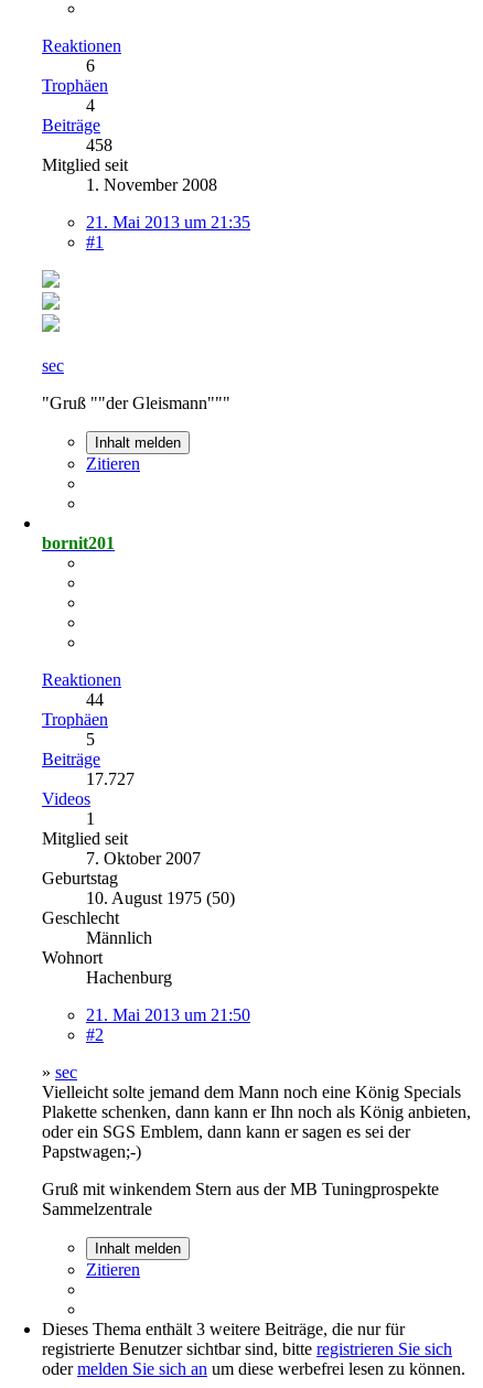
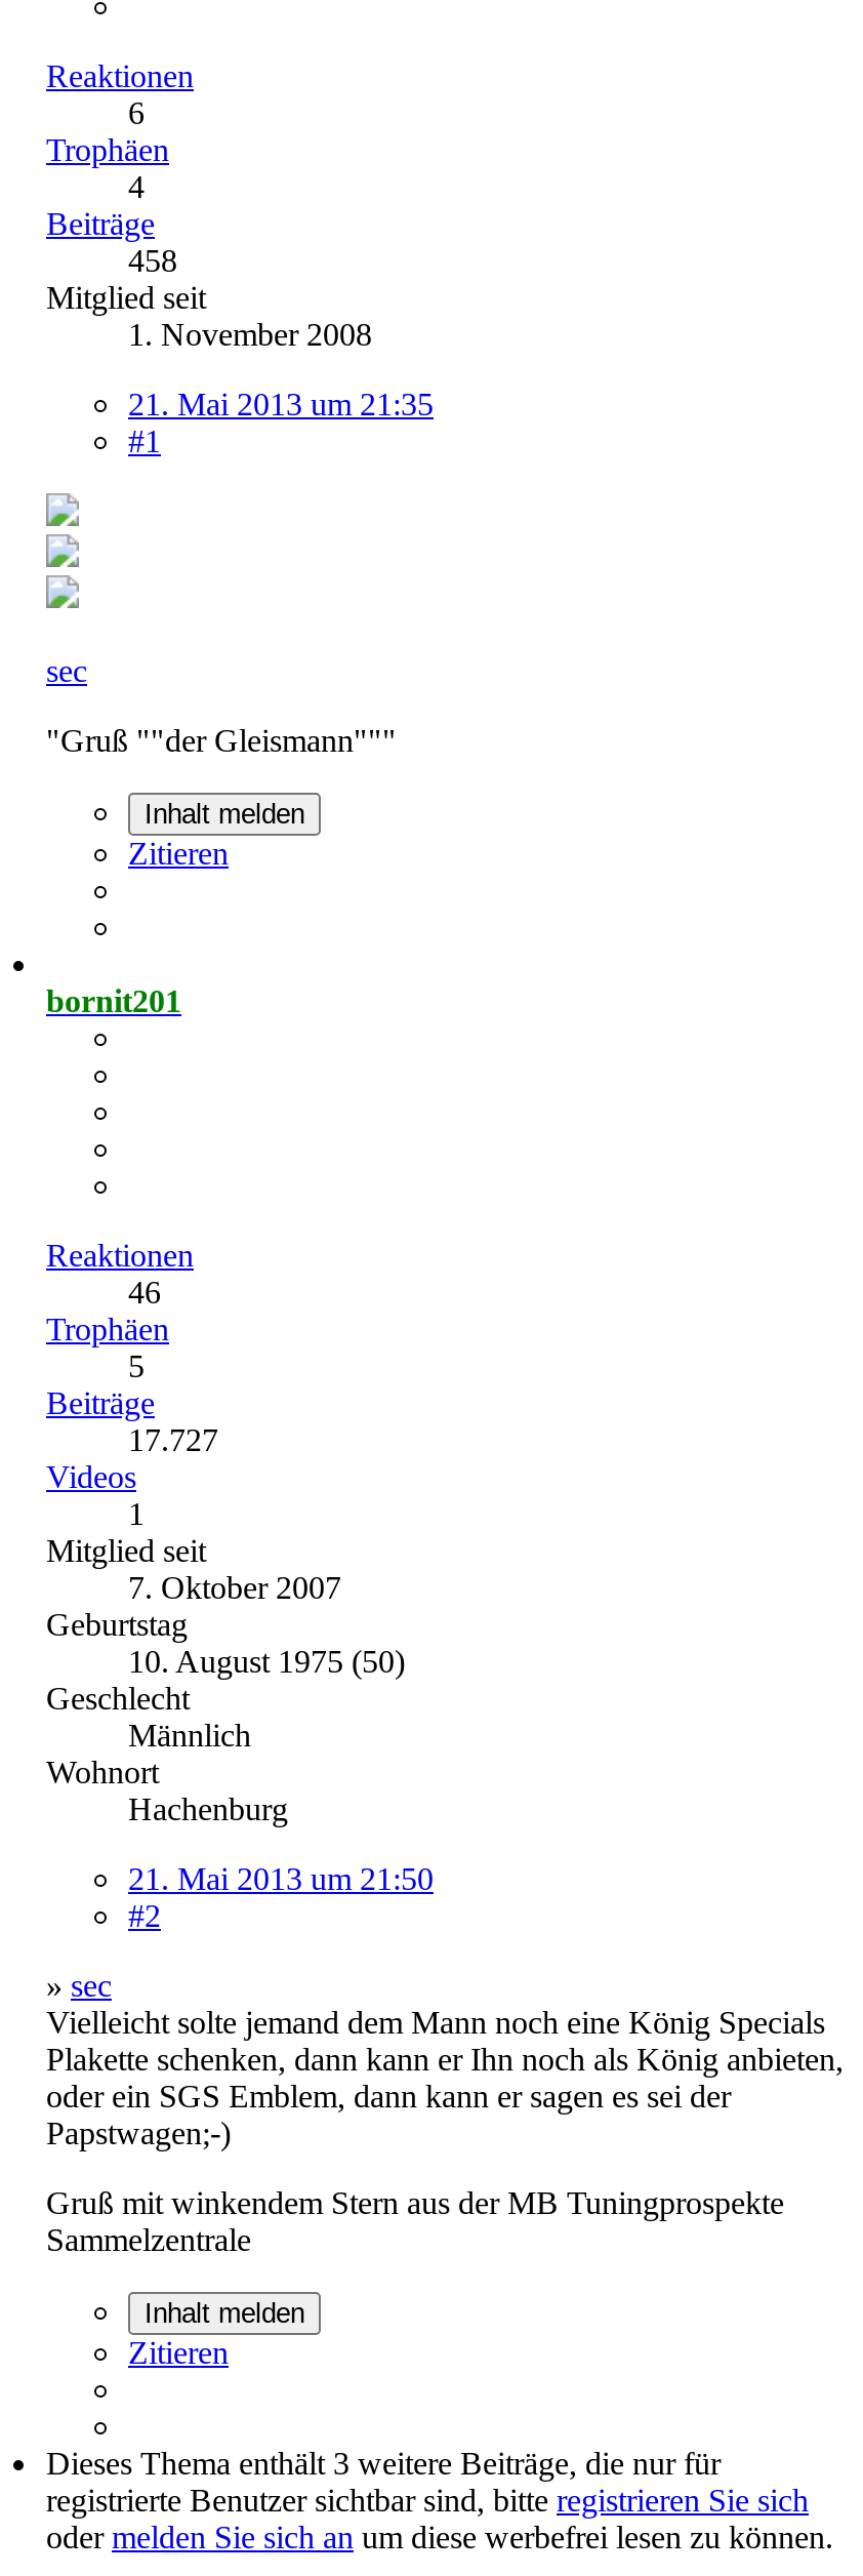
- 44
+ 46
